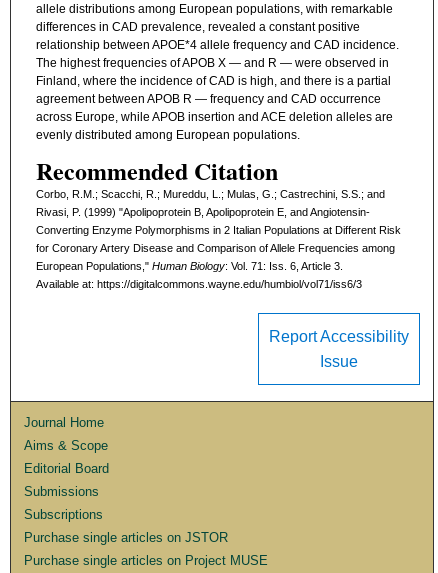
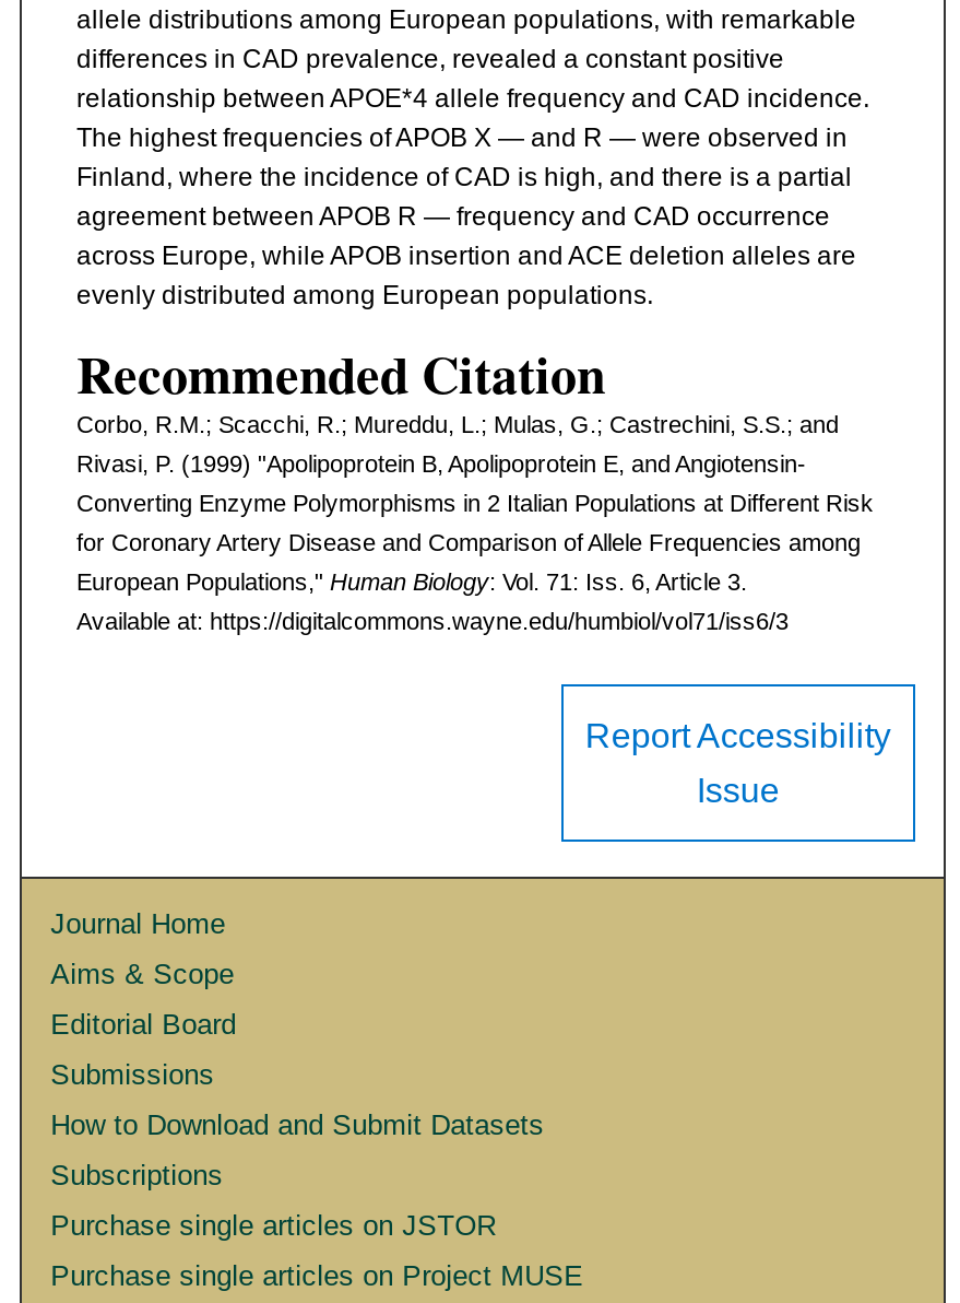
+ How to Download and Submit Datasets
